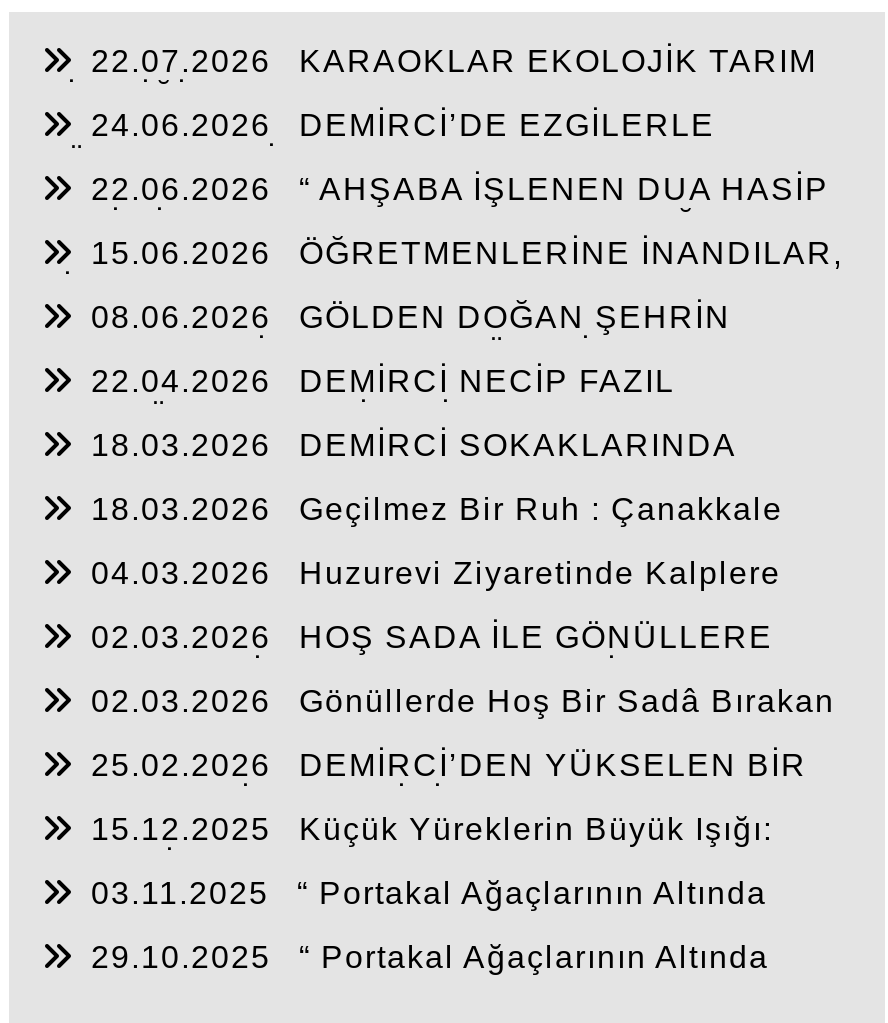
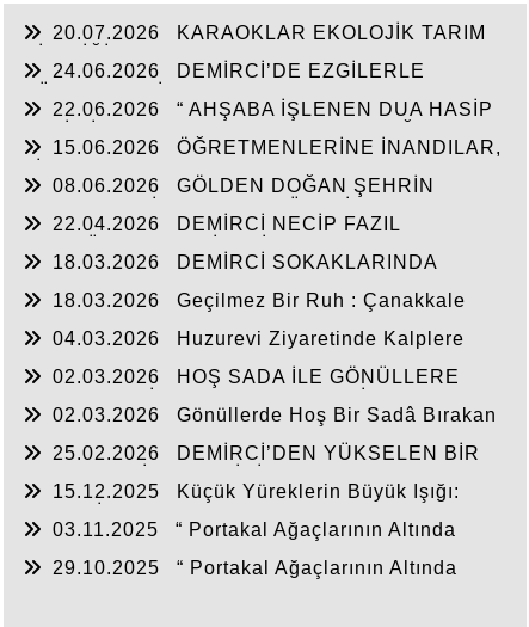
- 22.07.2026 KARAOKLAR EKOLOJİK TARIM
+ 20.07.2026 KARAOKLAR EKOLOJİK TARIM
